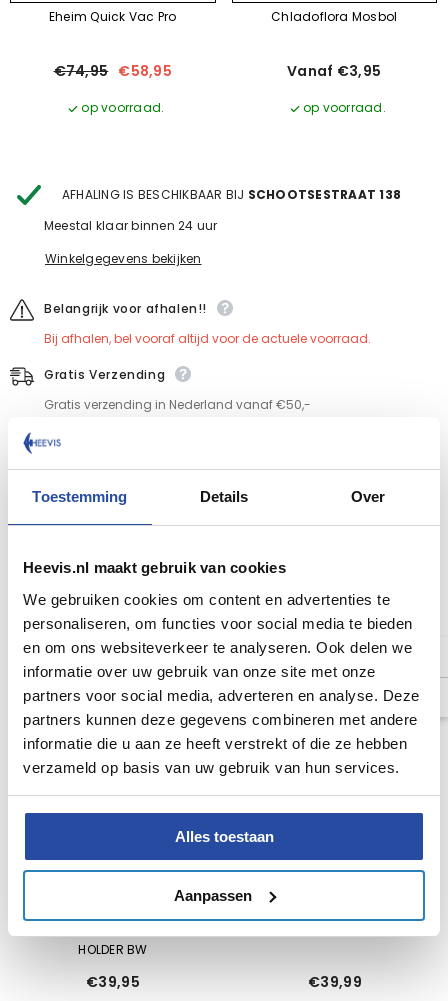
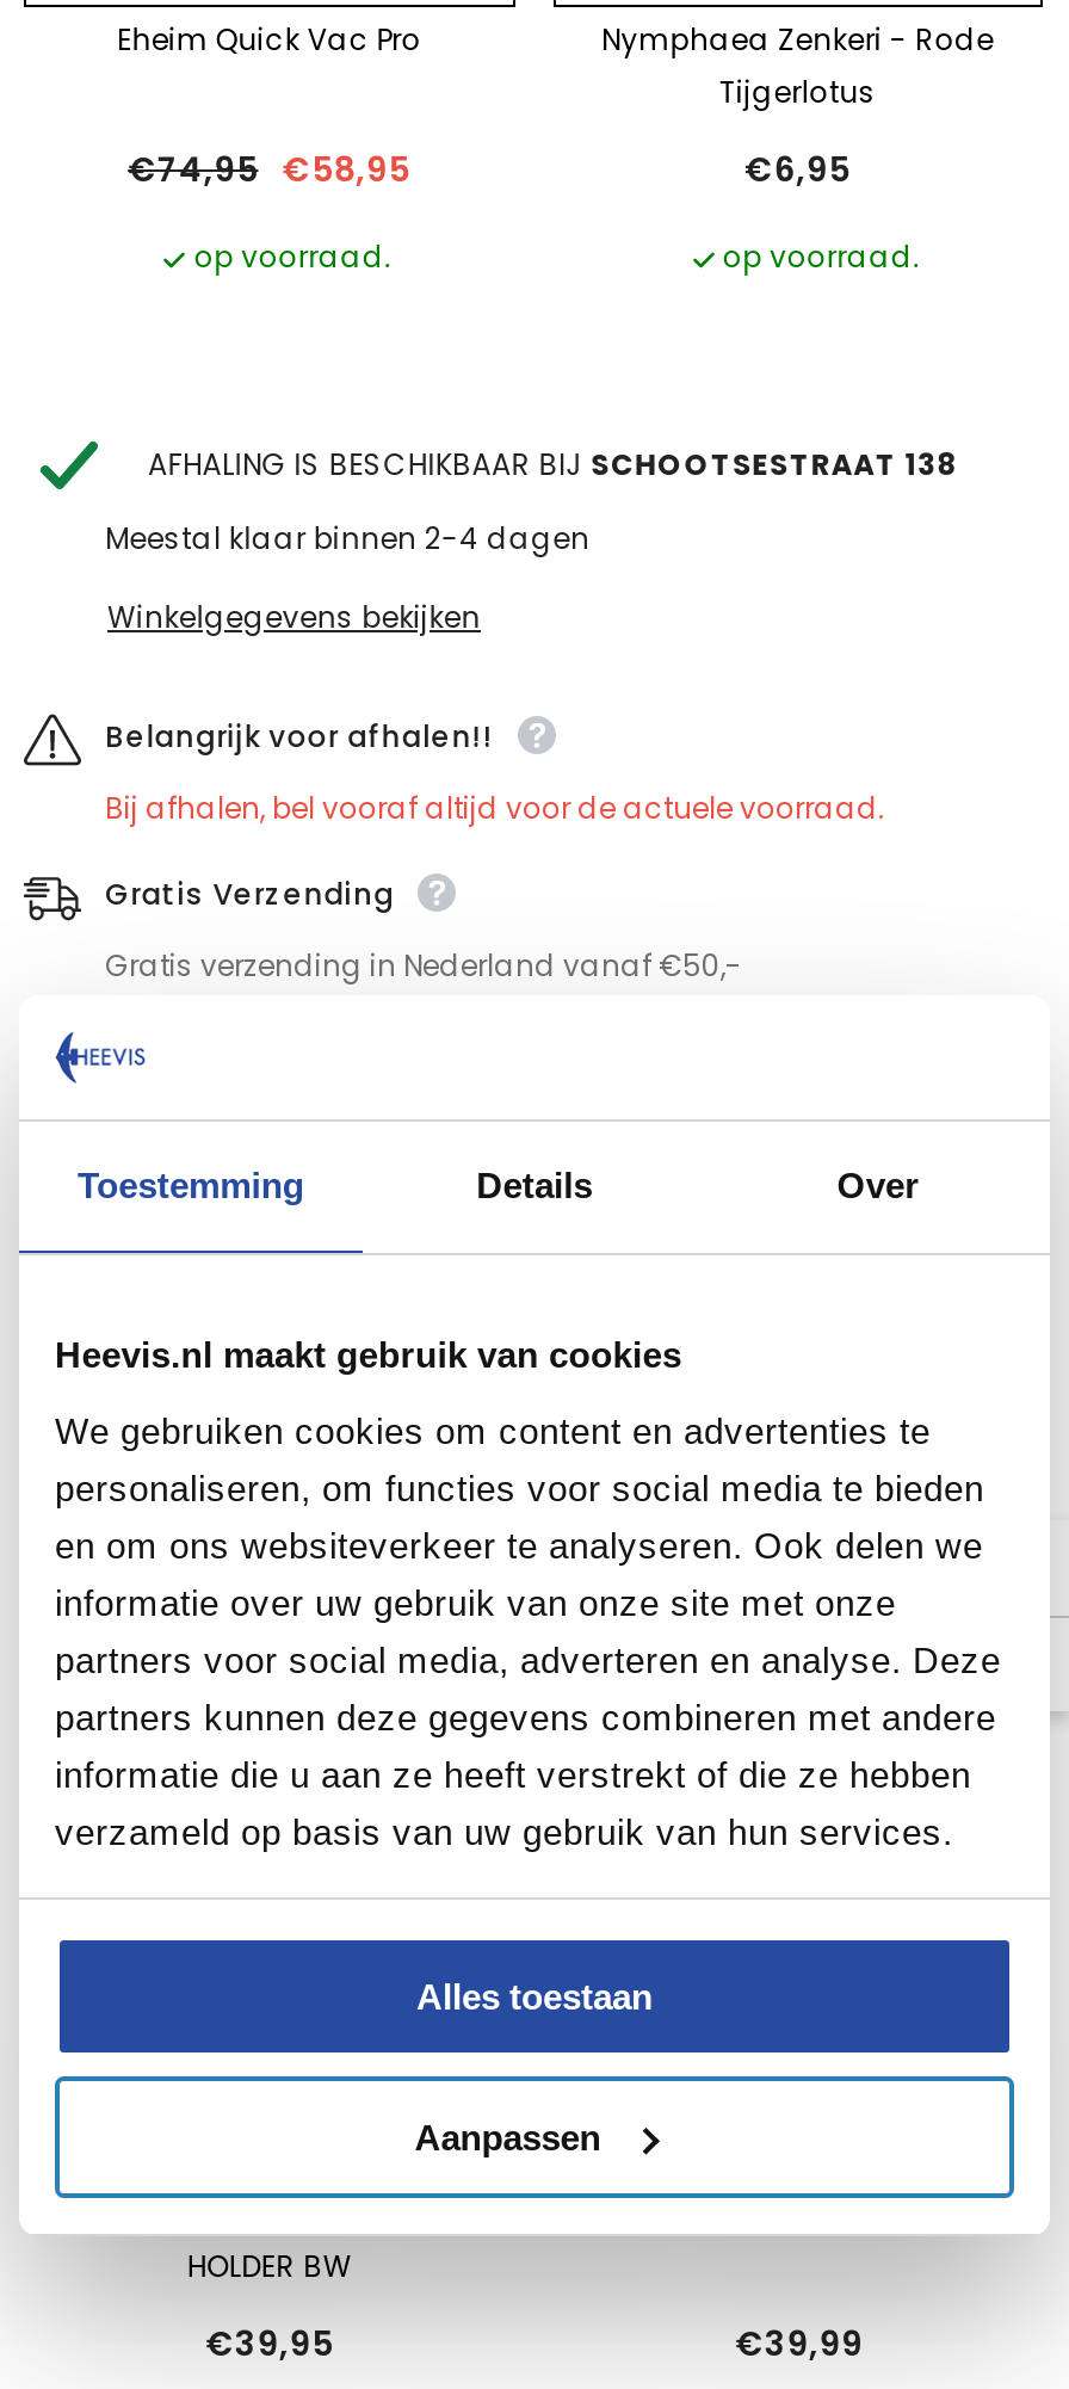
- Chladoflora Mosbol
+ Nymphaea Zenkeri - Rode
+ Tijgerlotus

- Vanaf €3,95
+ €6,95

- Meestal klaar binnen 24 uur
+ Meestal klaar binnen 2-4 dagen
